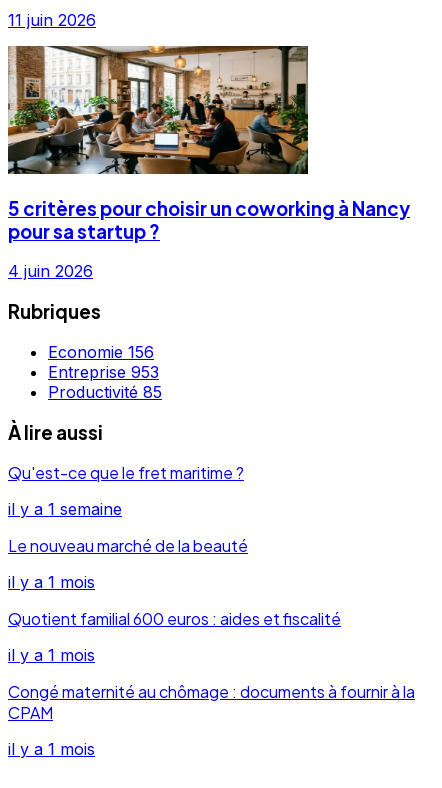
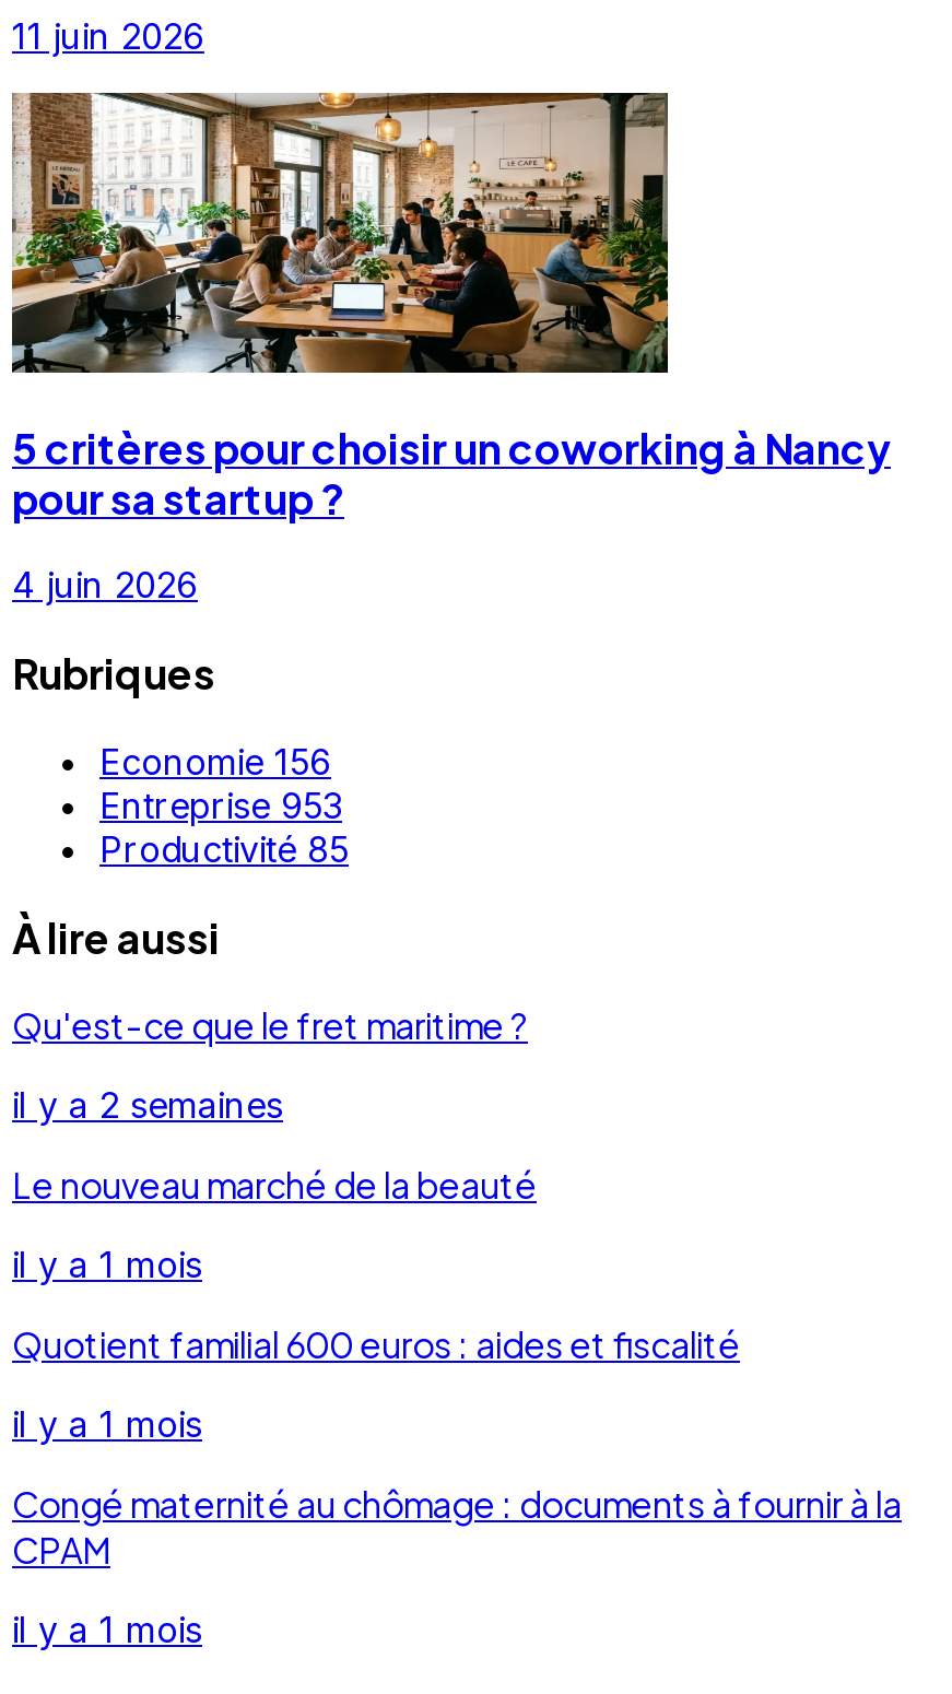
- il y a 1 semaine
+ il y a 2 semaines
